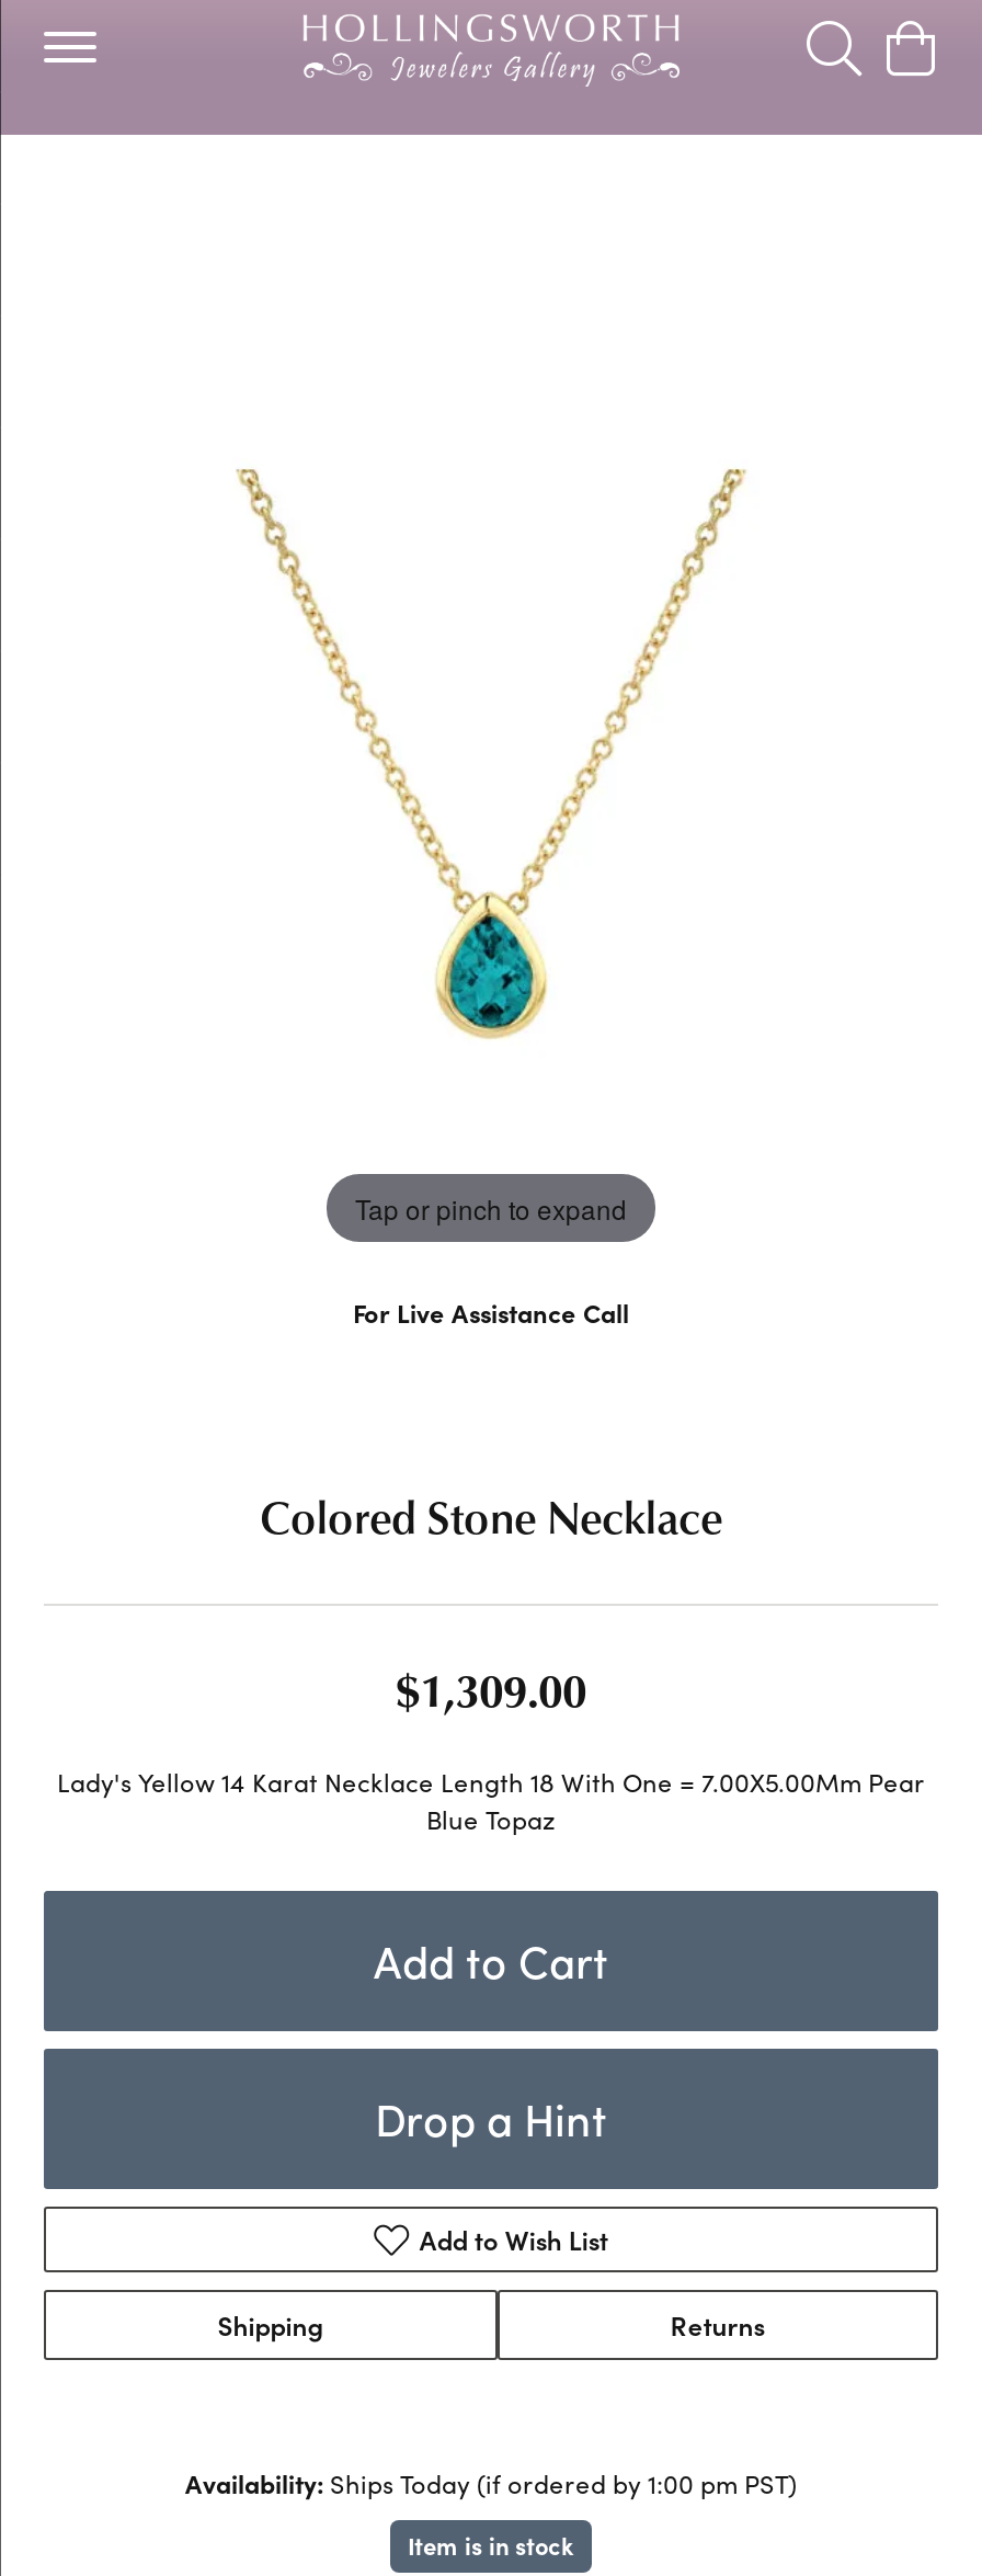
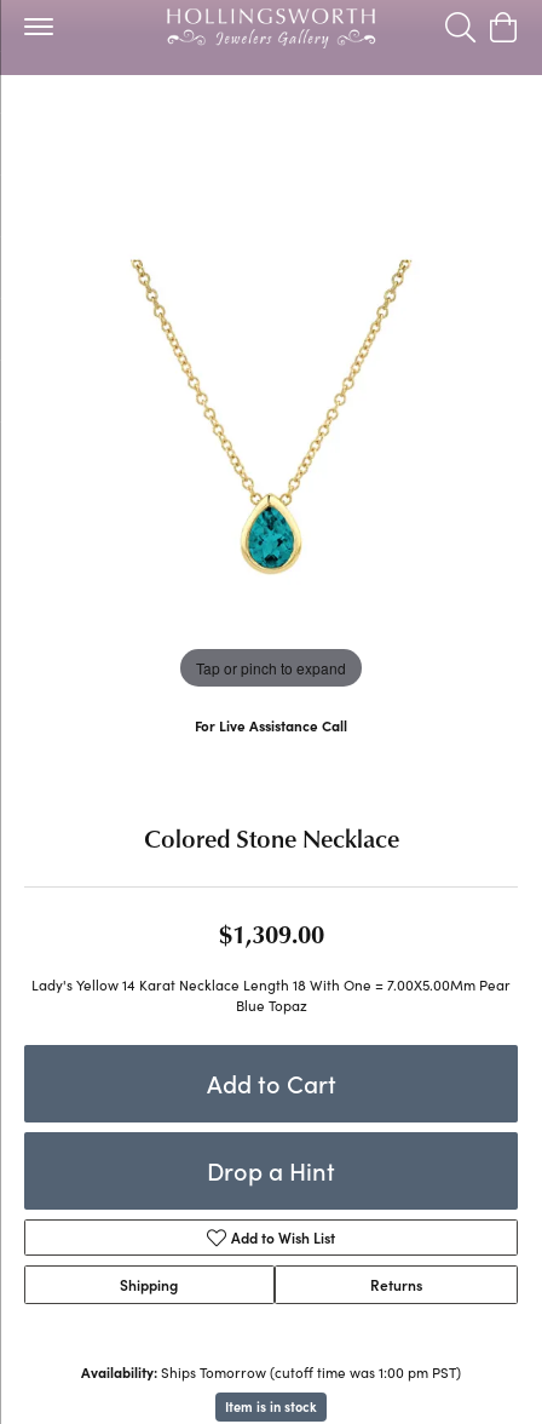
- Availability: Ships Today (if ordered by 1:00 pm PST)
+ Availability: Ships Tomorrow (cutoff time was 1:00 pm PST)
